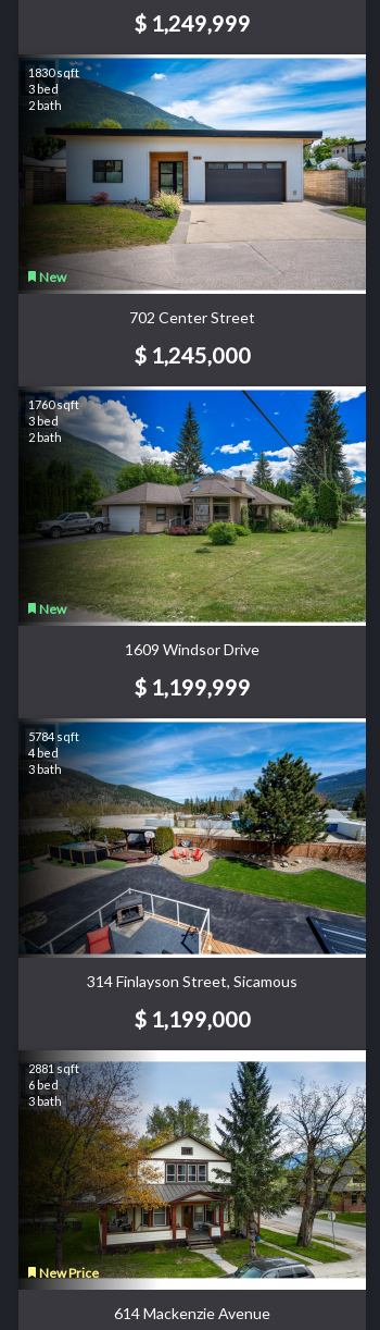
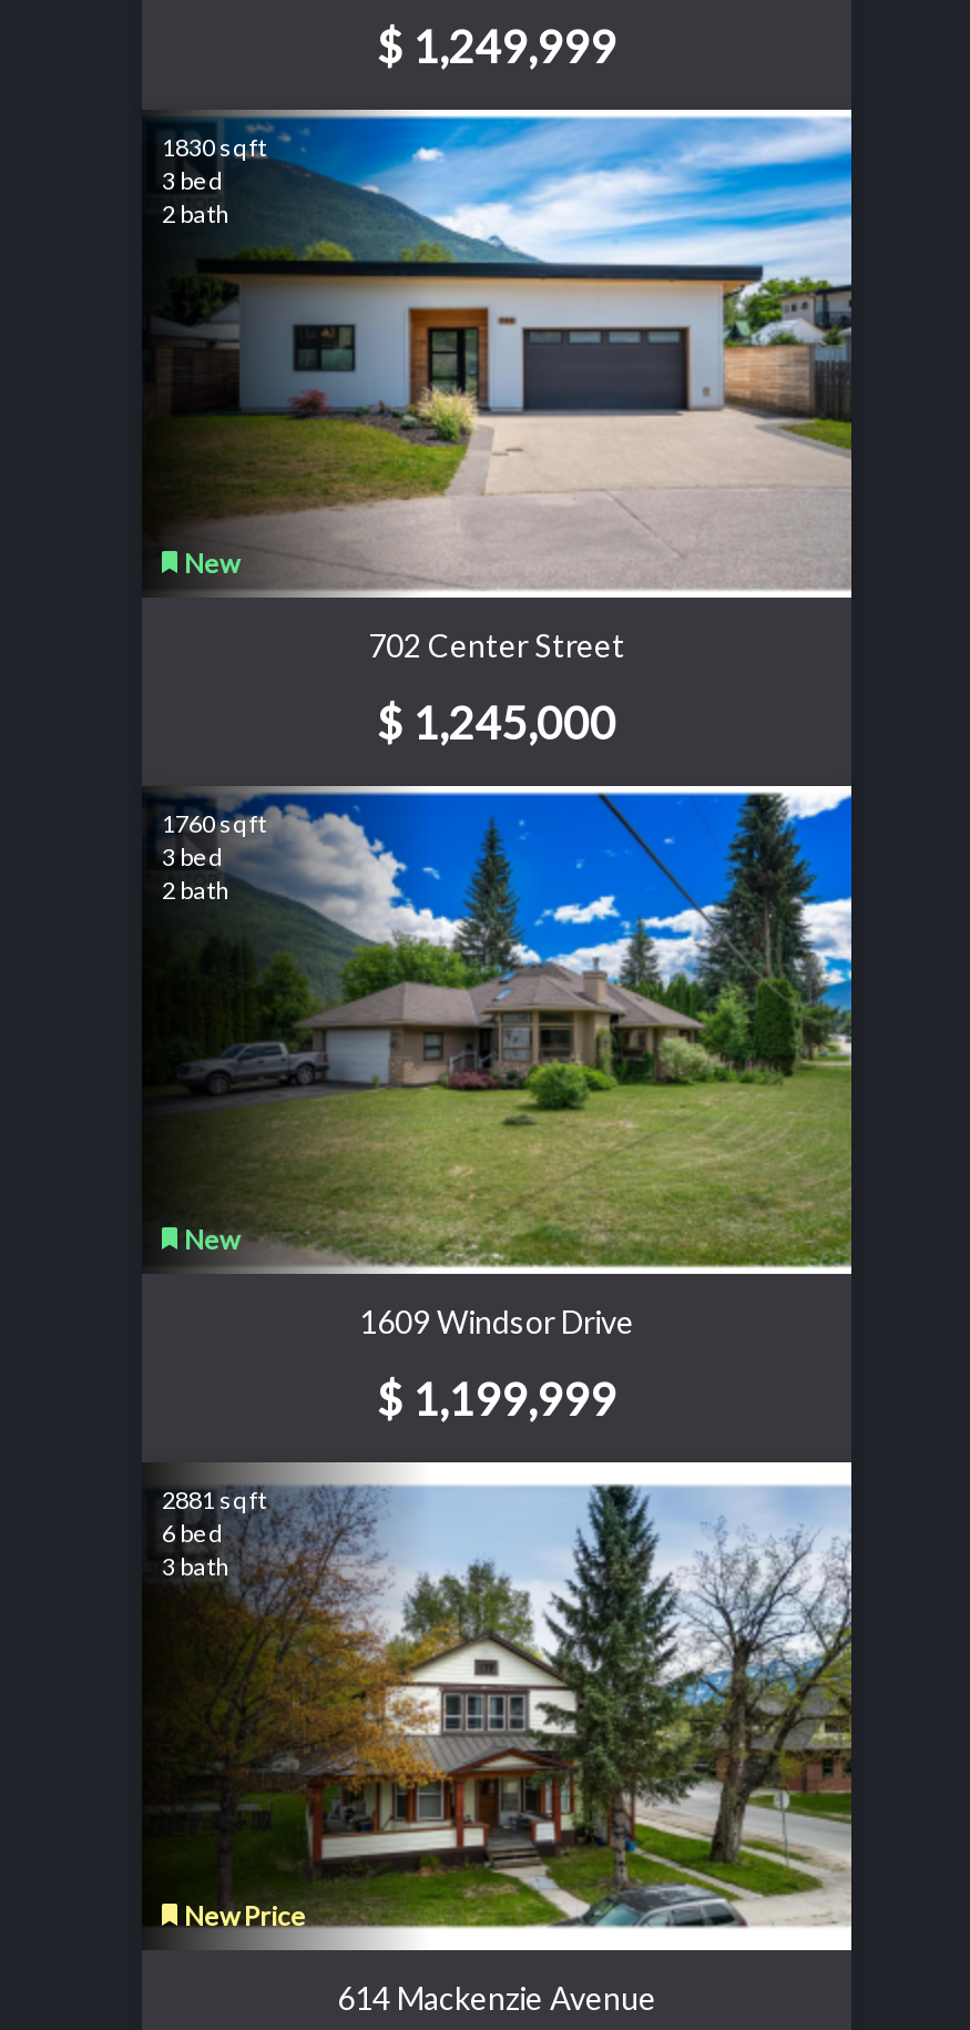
- [image]
- 5784 sqft
- 4 bed
- 3 bath

- 314 Finlayson Street, Sicamous
- $ 1,199,000
